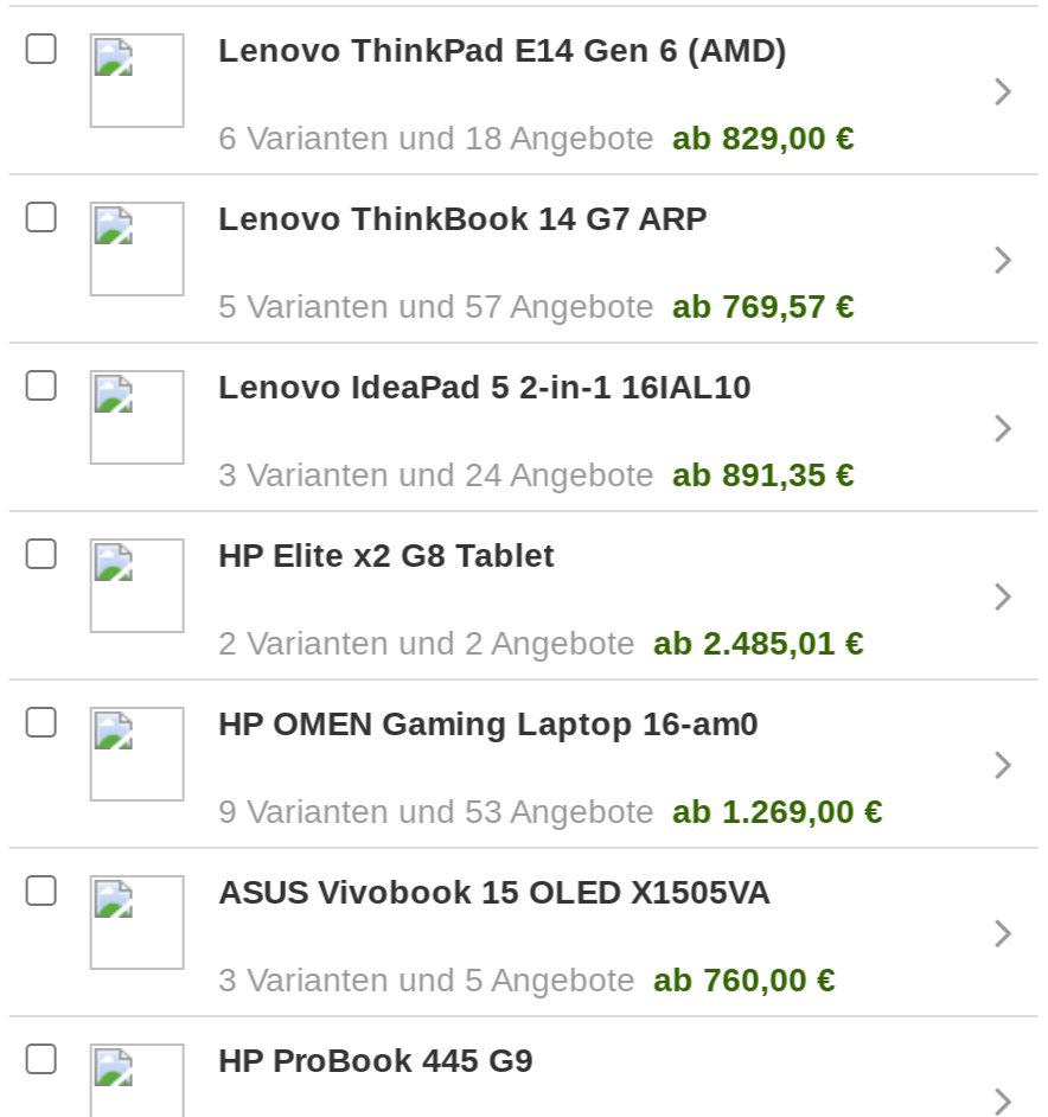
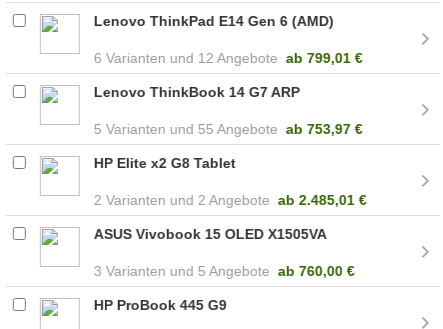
- 18 Angebote ab 829,00 €
+ 12 Angebote ab 799,01 €

- 57 Angebote ab 769,57 €
- Lenovo IdeaPad 5 2-in-1 16IAL10
- 3
- 24 Angebote ab 891,35 €
+ 55 Angebote ab 753,97 €

- HP OMEN Gaming Laptop 16-am0
- 9
- 53 Angebote ab 1.269,00 €
